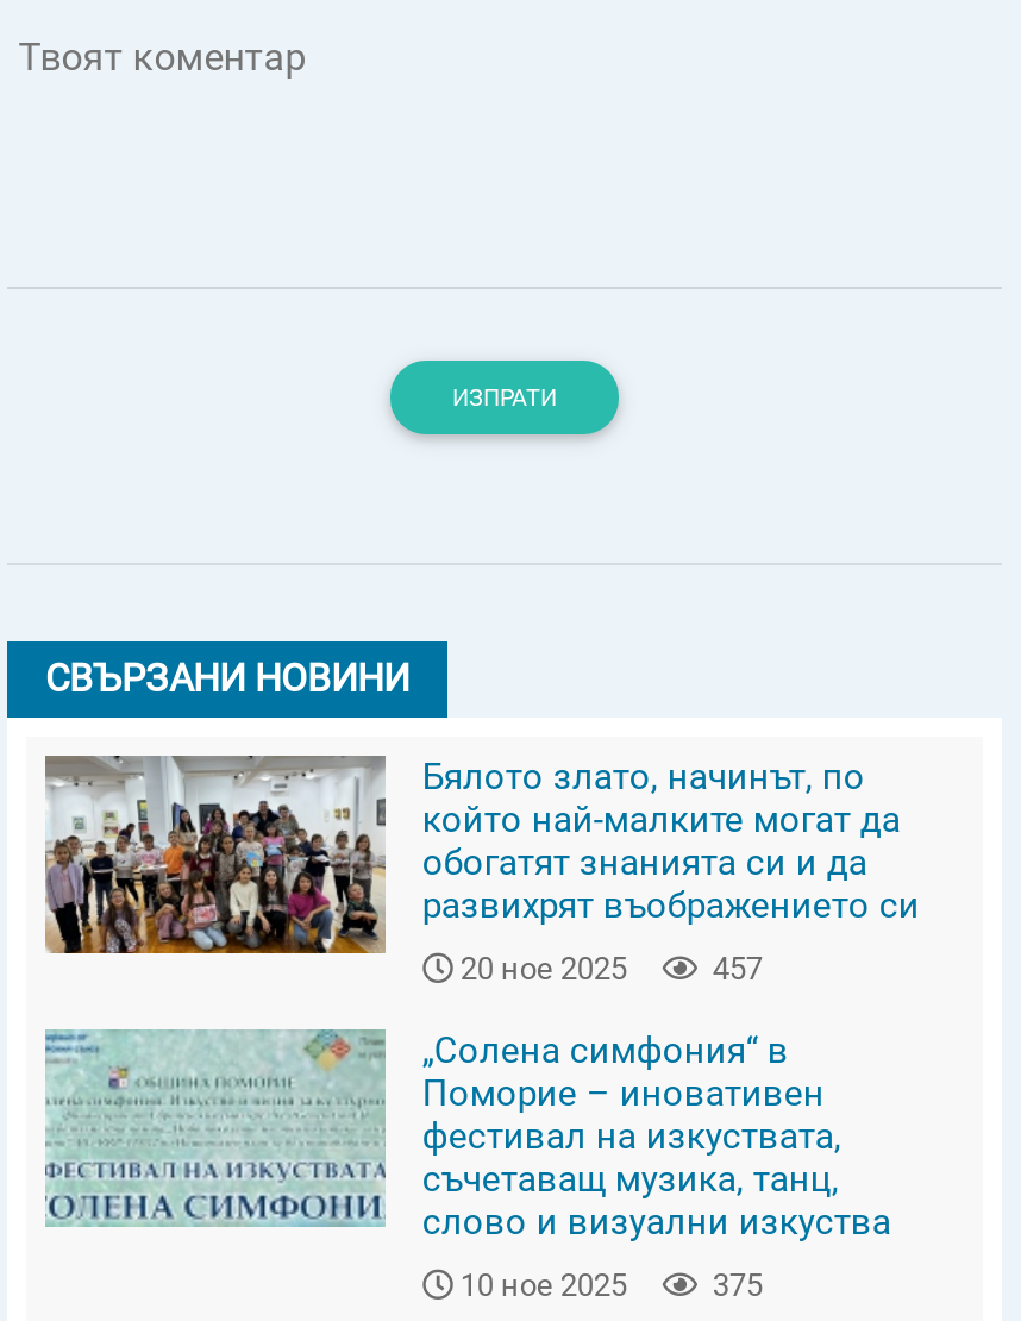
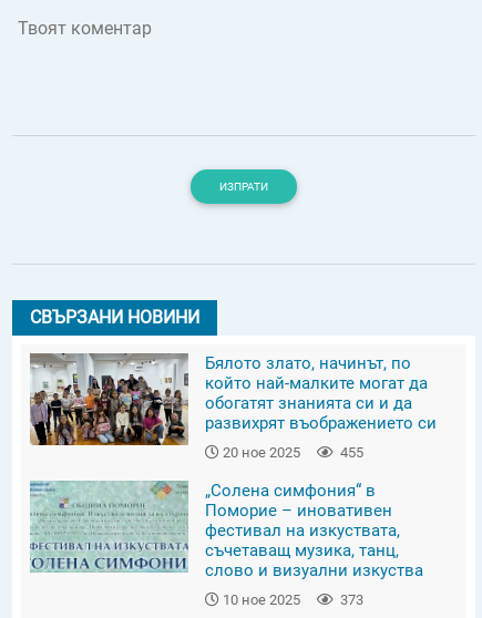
- 457
+ 455

- 375
+ 373
